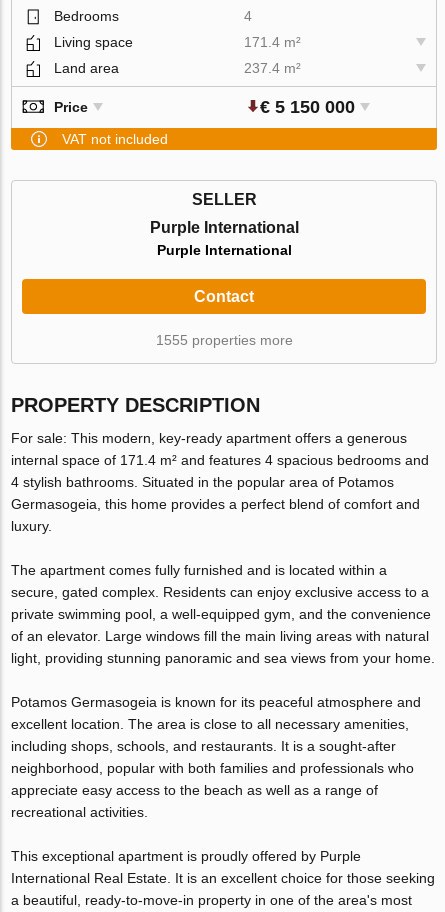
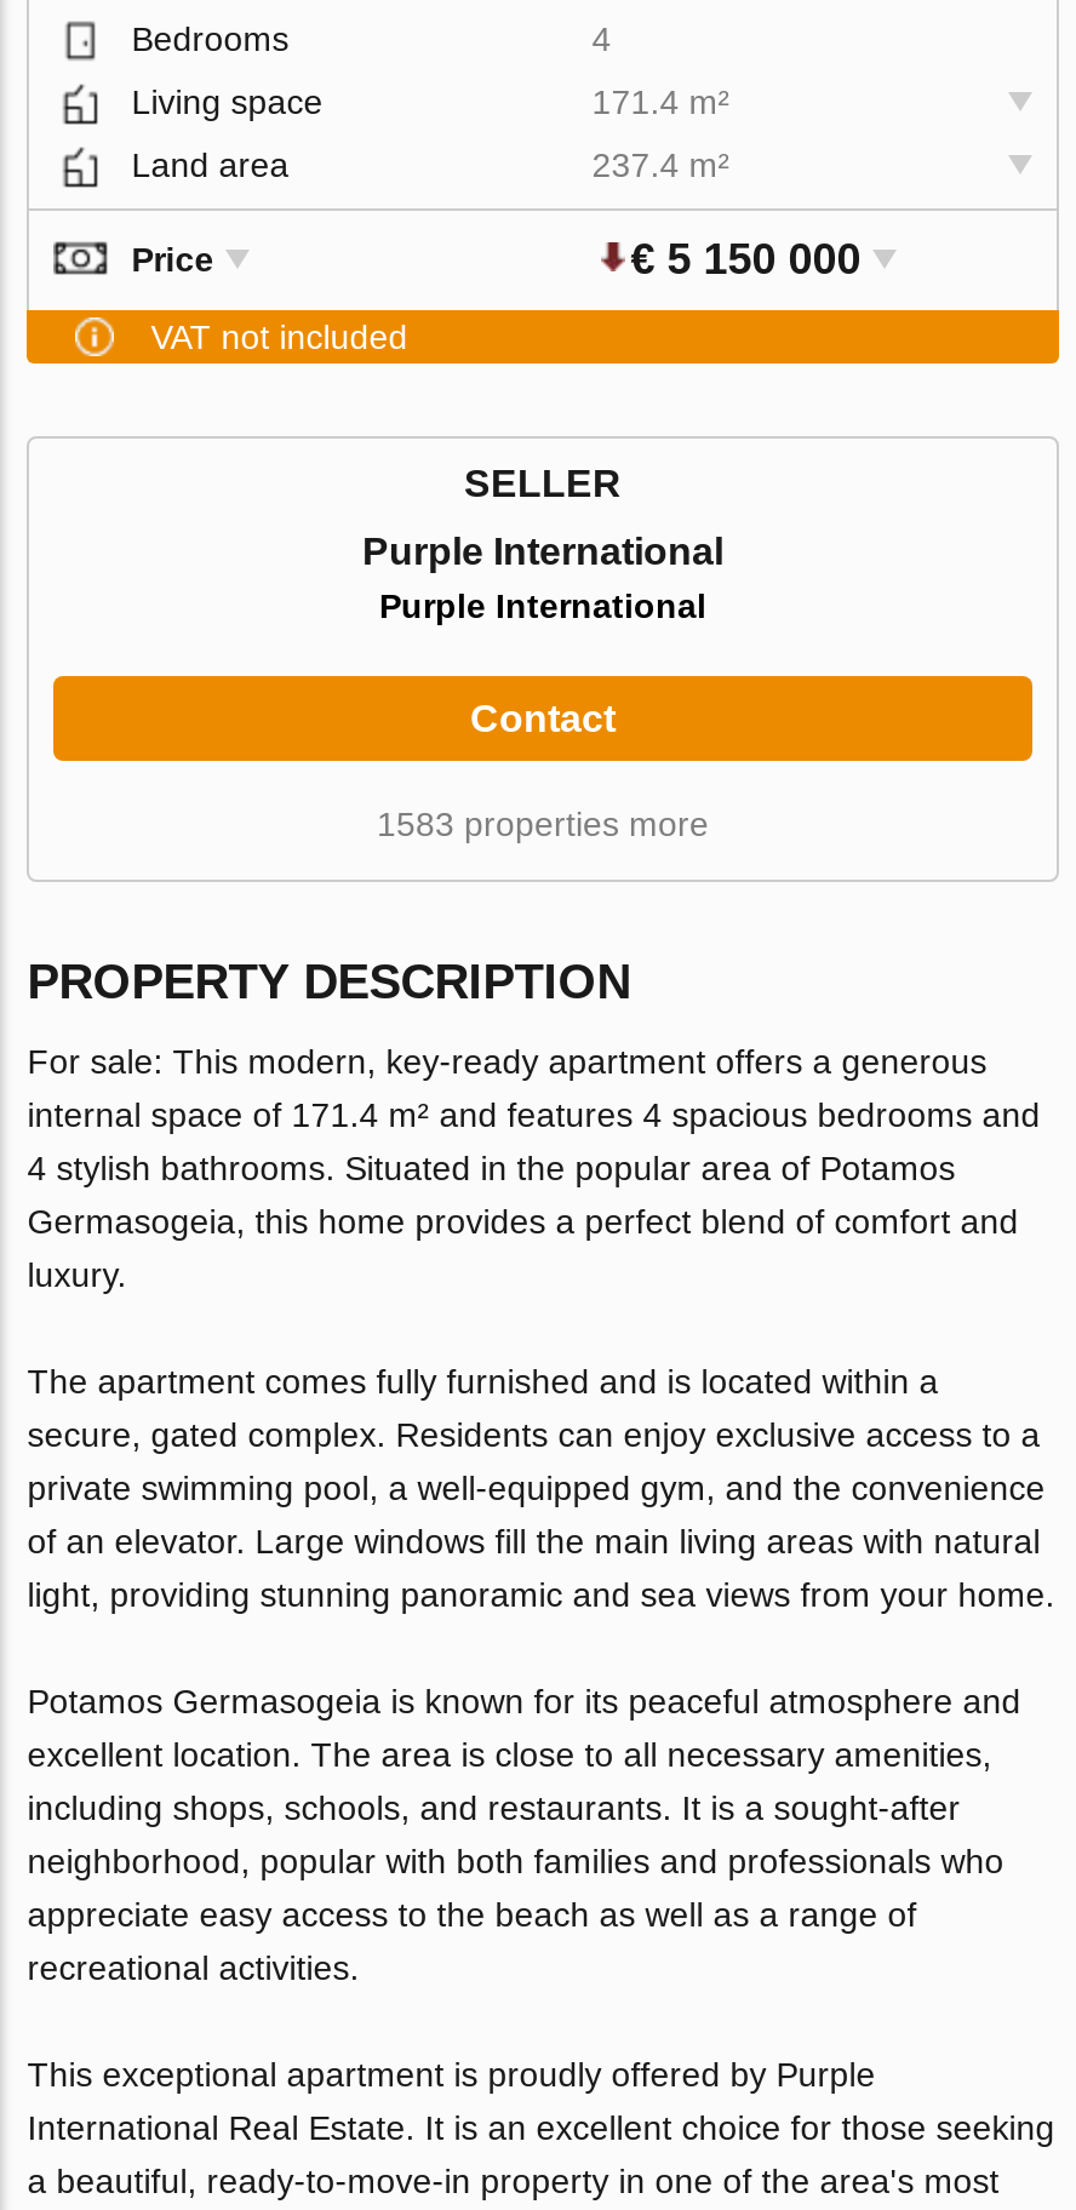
- 1555 properties more
+ 1583 properties more
